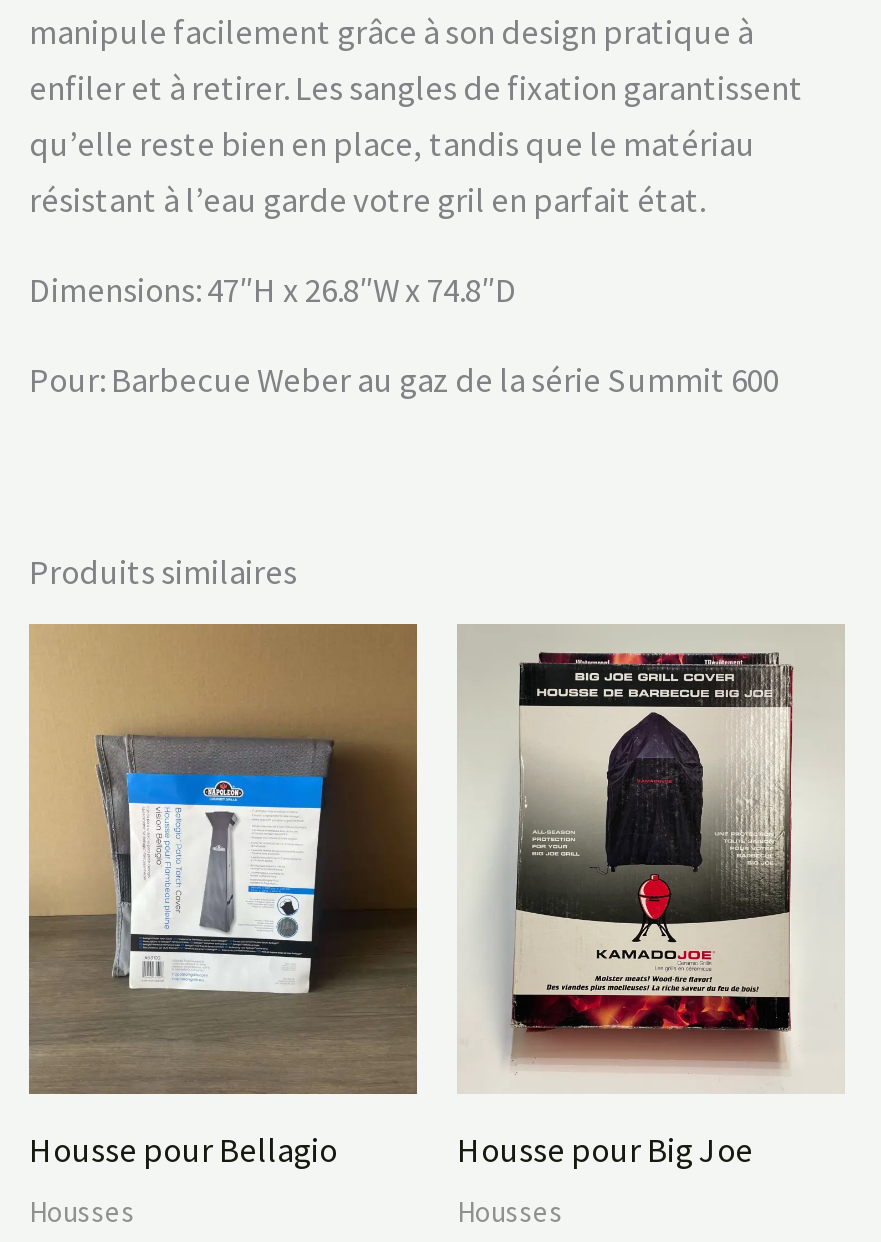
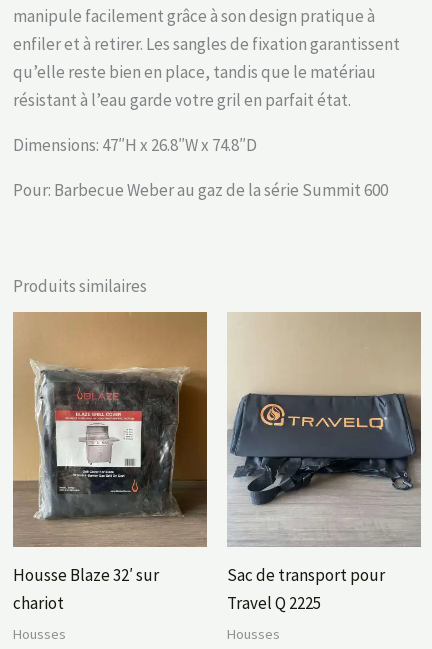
- [image]
- Housse pour Big Joe
+ [image]
+ Sac de transport pour
+ Travel Q 2225

- [image]
- Housse pour Bellagio
+ [image]
+ Housse Blaze 32′ sur
+ chariot
